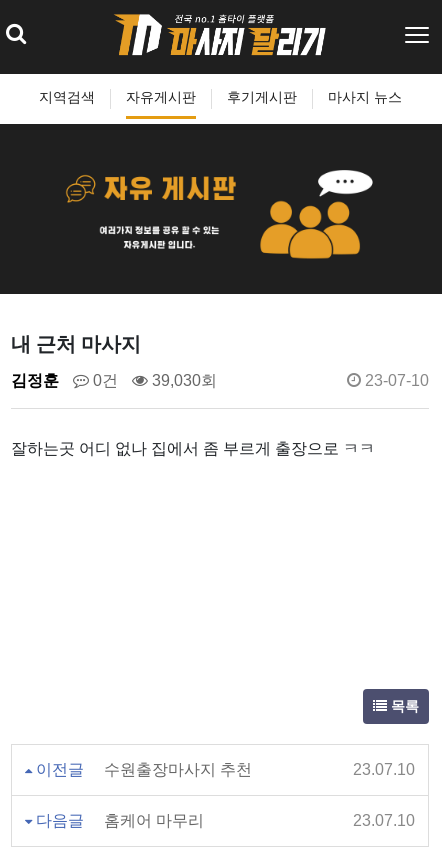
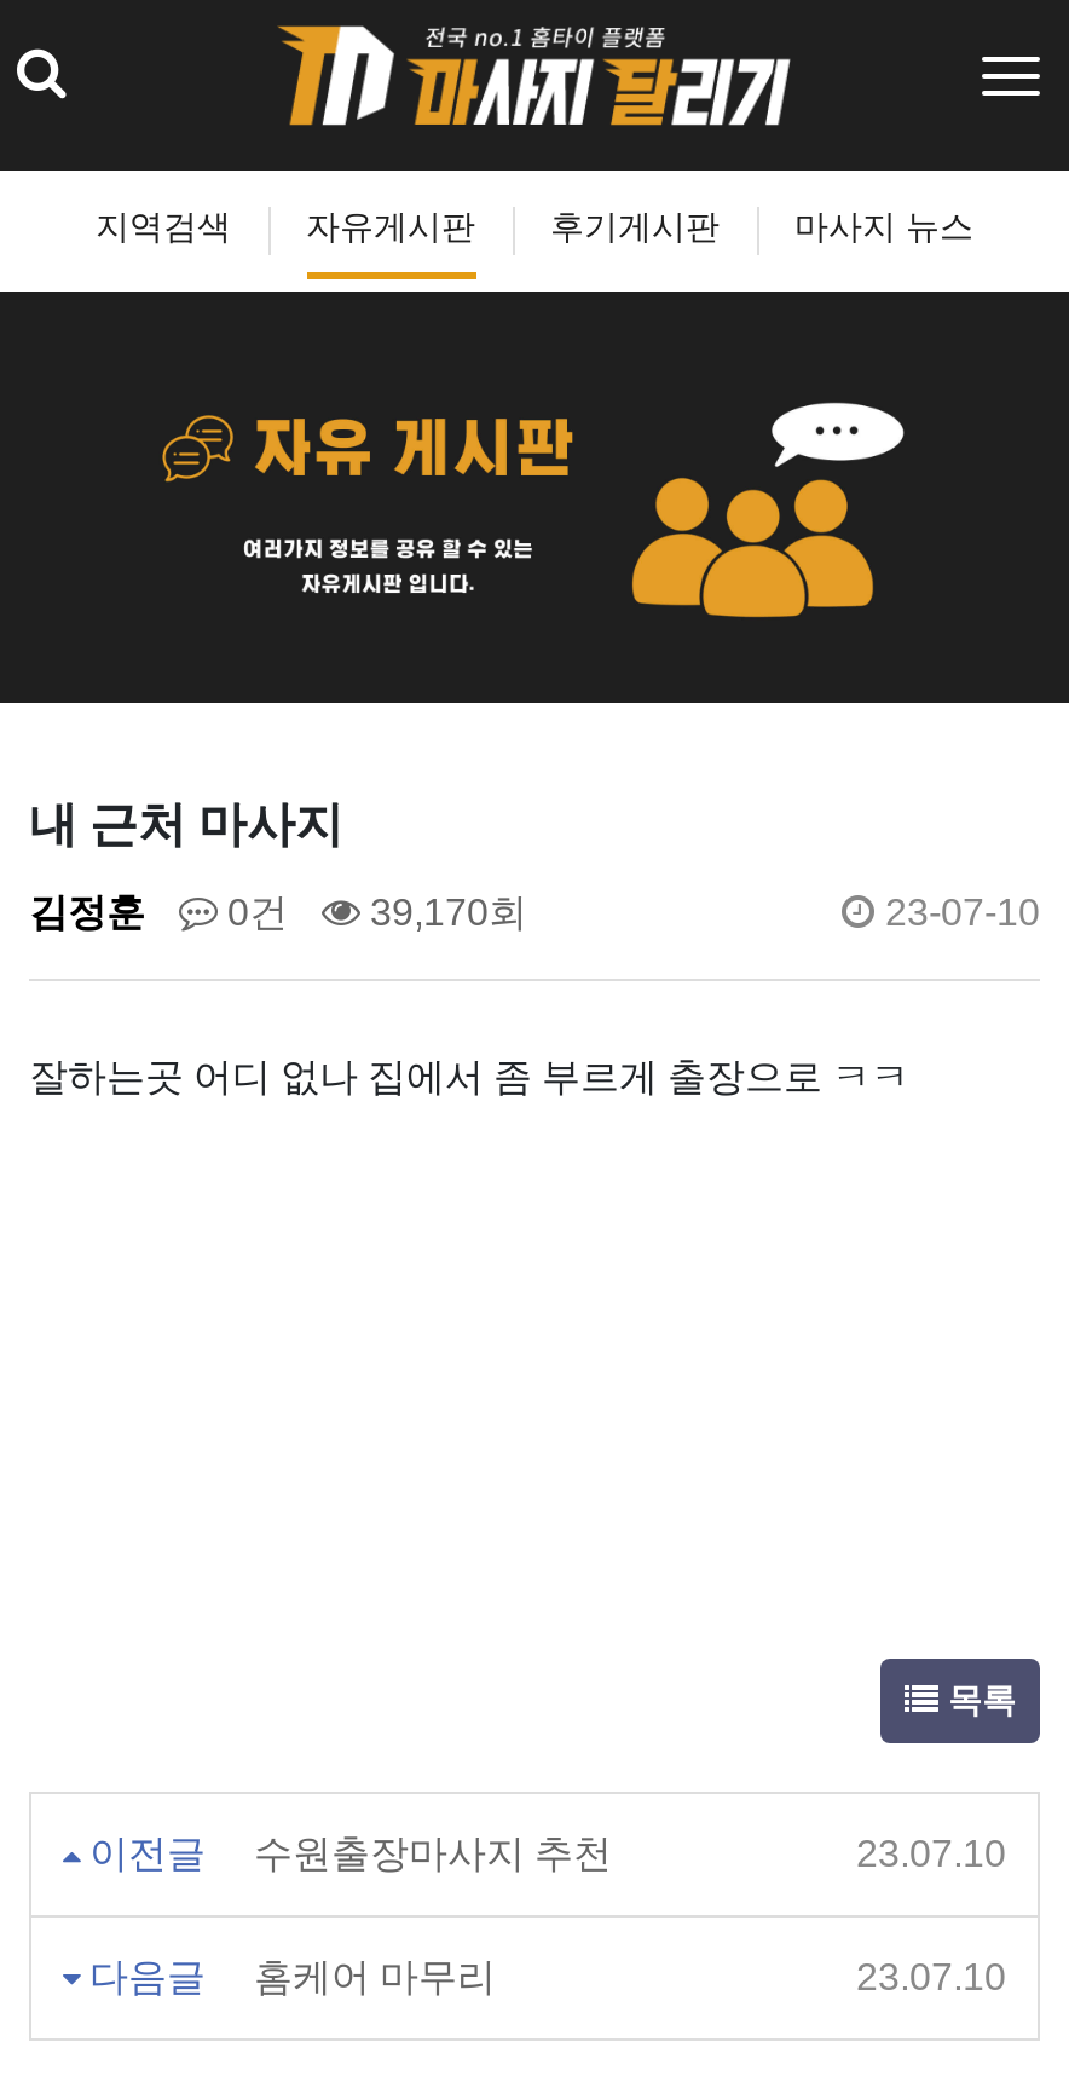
- 김정훈 0건 39,030회
+ 김정훈 0건 39,170회
